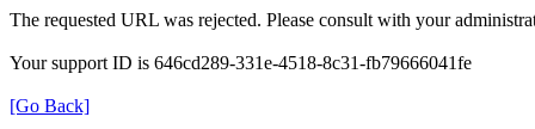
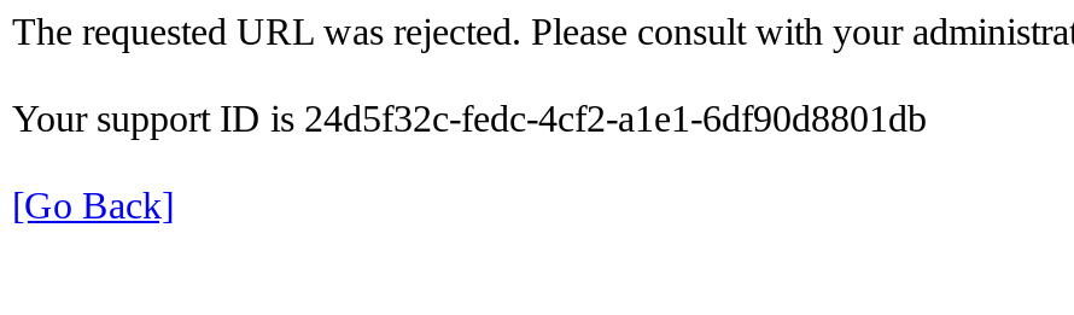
- Your support ID is 646cd289-331e-4518-8c31-fb79666041fe
+ Your support ID is 24d5f32c-fedc-4cf2-a1e1-6df90d8801db
